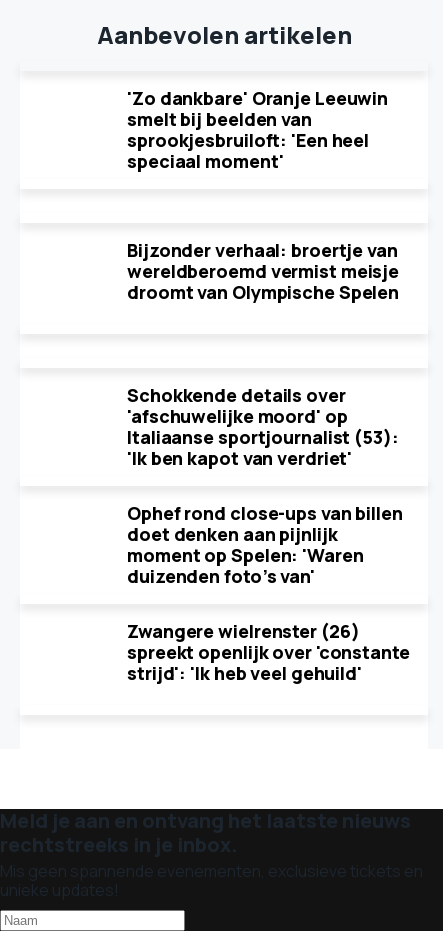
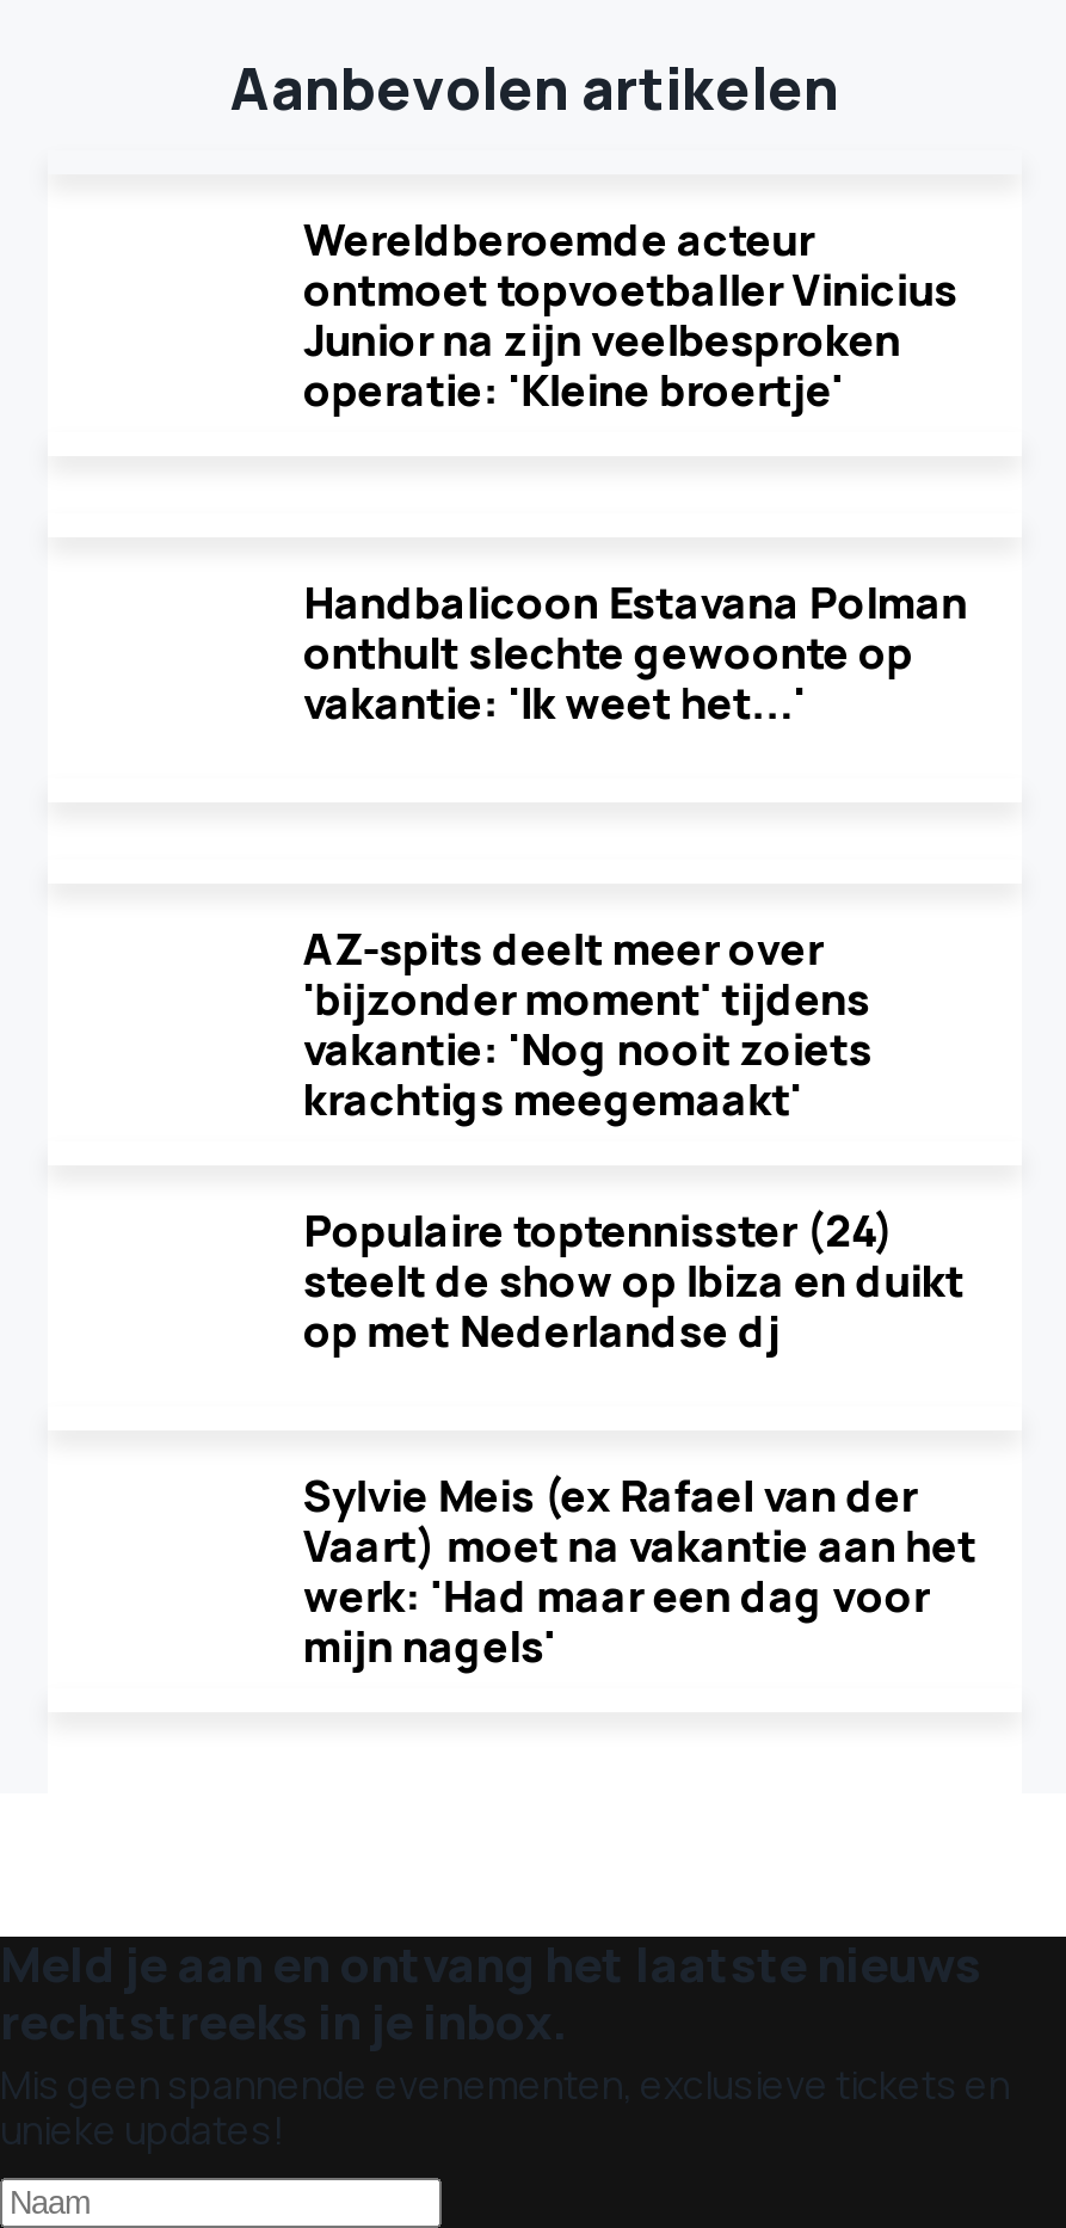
- 'Zo dankbare' Oranje Leeuwin
- smelt bij beelden van
- sprookjesbruiloft: 'Een heel
- speciaal moment'
+ Wereldberoemde acteur
+ ontmoet topvoetballer Vinicius
+ Junior na zijn veelbesproken
+ operatie: 'Kleine broertje'

- Bijzonder verhaal: broertje van
- wereldberoemd vermist meisje
- droomt van Olympische Spelen
+ Handbalicoon Estavana Polman
+ onthult slechte gewoonte op
+ vakantie: 'Ik weet het...'

- Schokkende details over
- 'afschuwelijke moord' op
- Italiaanse sportjournalist (53):
- 'Ik ben kapot van verdriet'
+ AZ-spits deelt meer over
+ 'bijzonder moment' tijdens
+ vakantie: 'Nog nooit zoiets
+ krachtigs meegemaakt'

- Ophef rond close-ups van billen
- doet denken aan pijnlijk
- moment op Spelen: 'Waren
- duizenden foto’s van'
+ Populaire toptennisster (24)
+ steelt de show op Ibiza en duikt
+ op met Nederlandse dj

- Zwangere wielrenster (26)
- spreekt openlijk over 'constante
- strijd': 'Ik heb veel gehuild'
+ Sylvie Meis (ex Rafael van der
+ Vaart) moet na vakantie aan het
+ werk: 'Had maar een dag voor
+ mijn nagels'
